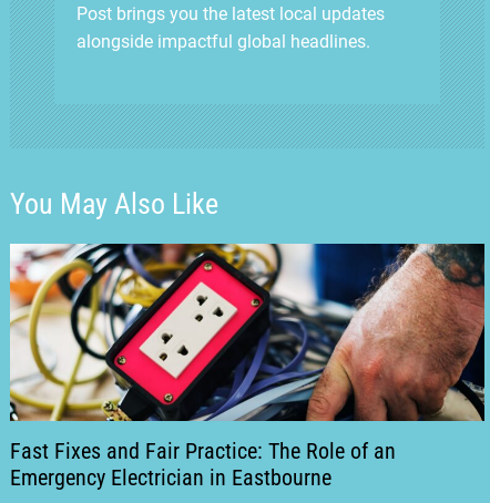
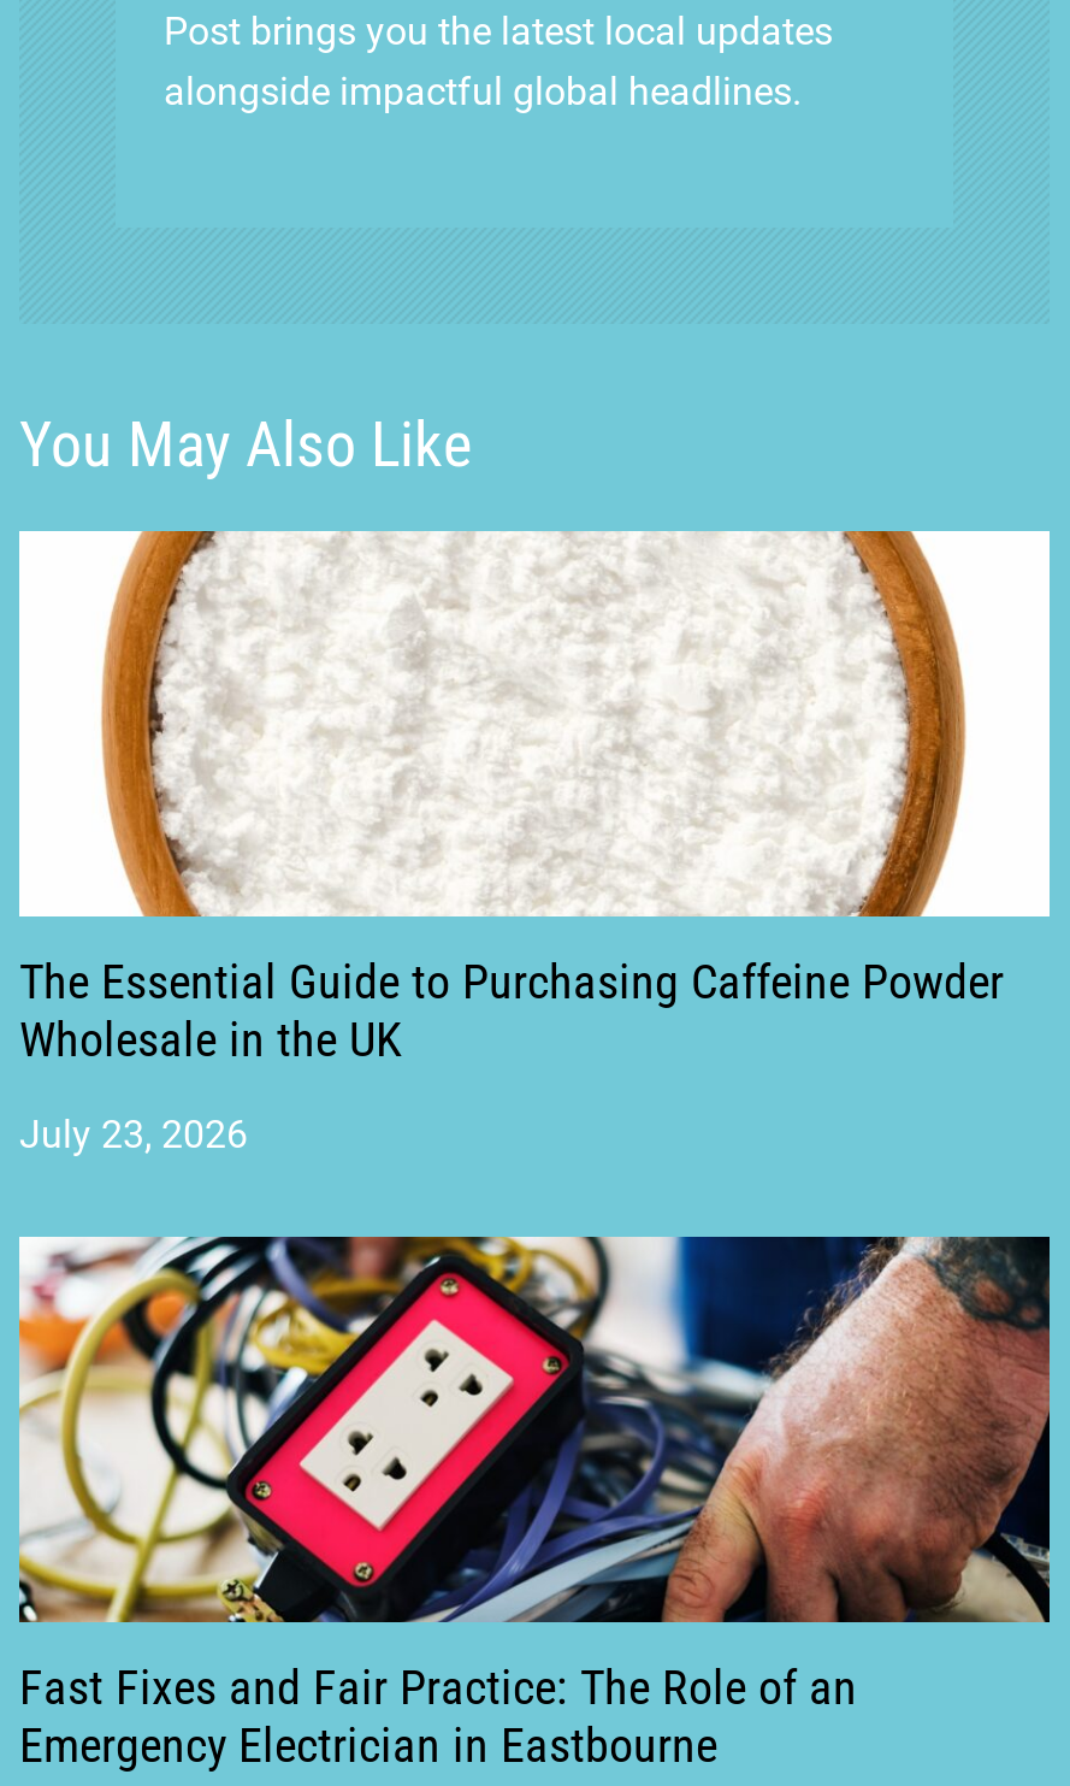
+ [image]
+ The Essential Guide to Purchasing Caffeine Powder
+ Wholesale in the UK
+ July 23, 2026
